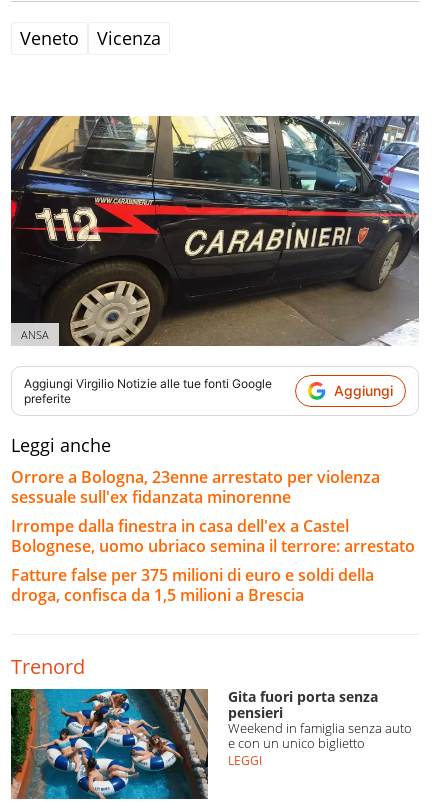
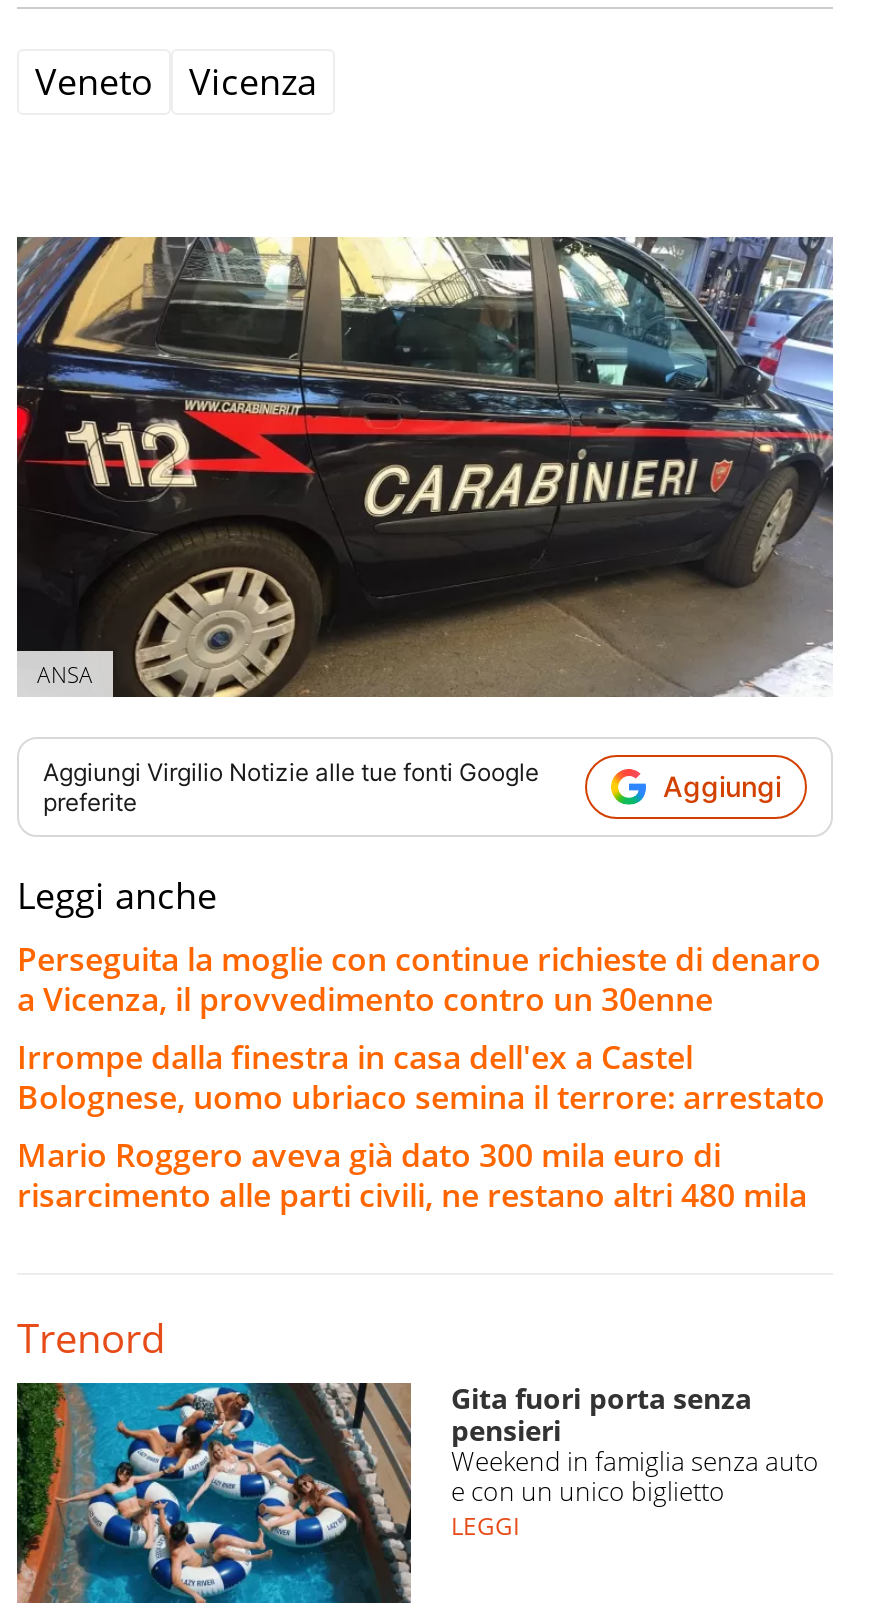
- Orrore a Bologna, 23enne arrestato per violenza
- sessuale sull'ex fidanzata minorenne
+ Perseguita la moglie con continue richieste di denaro
+ a Vicenza, il provvedimento contro un 30enne

- Fatture false per 375 milioni di euro e soldi della
- droga, confisca da 1,5 milioni a Brescia
+ Mario Roggero aveva già dato 300 mila euro di
+ risarcimento alle parti civili, ne restano altri 480 mila
